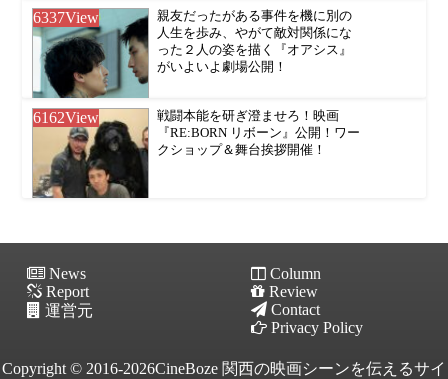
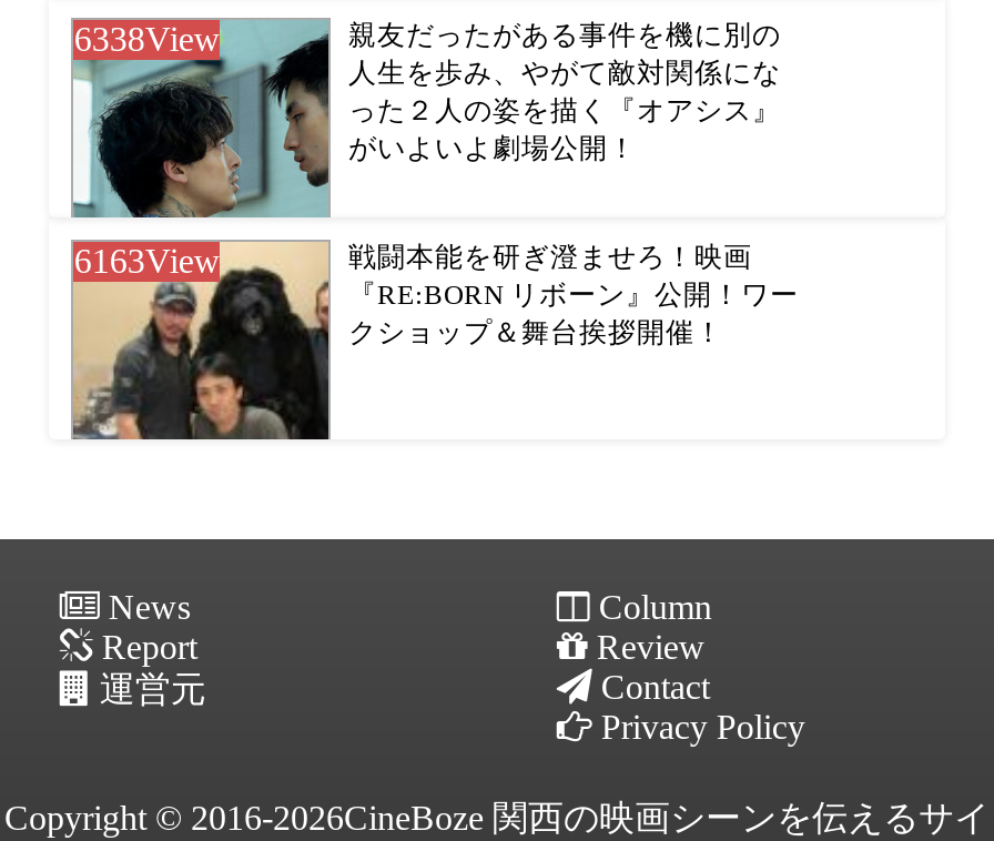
- 6337View
+ 6338View

- 6162View
+ 6163View
